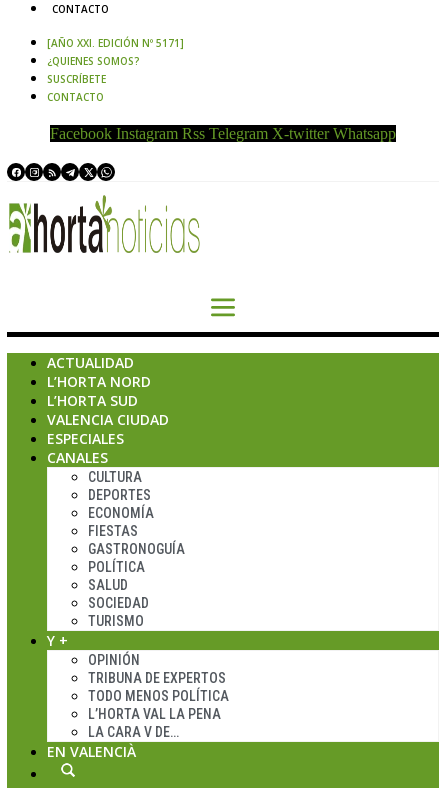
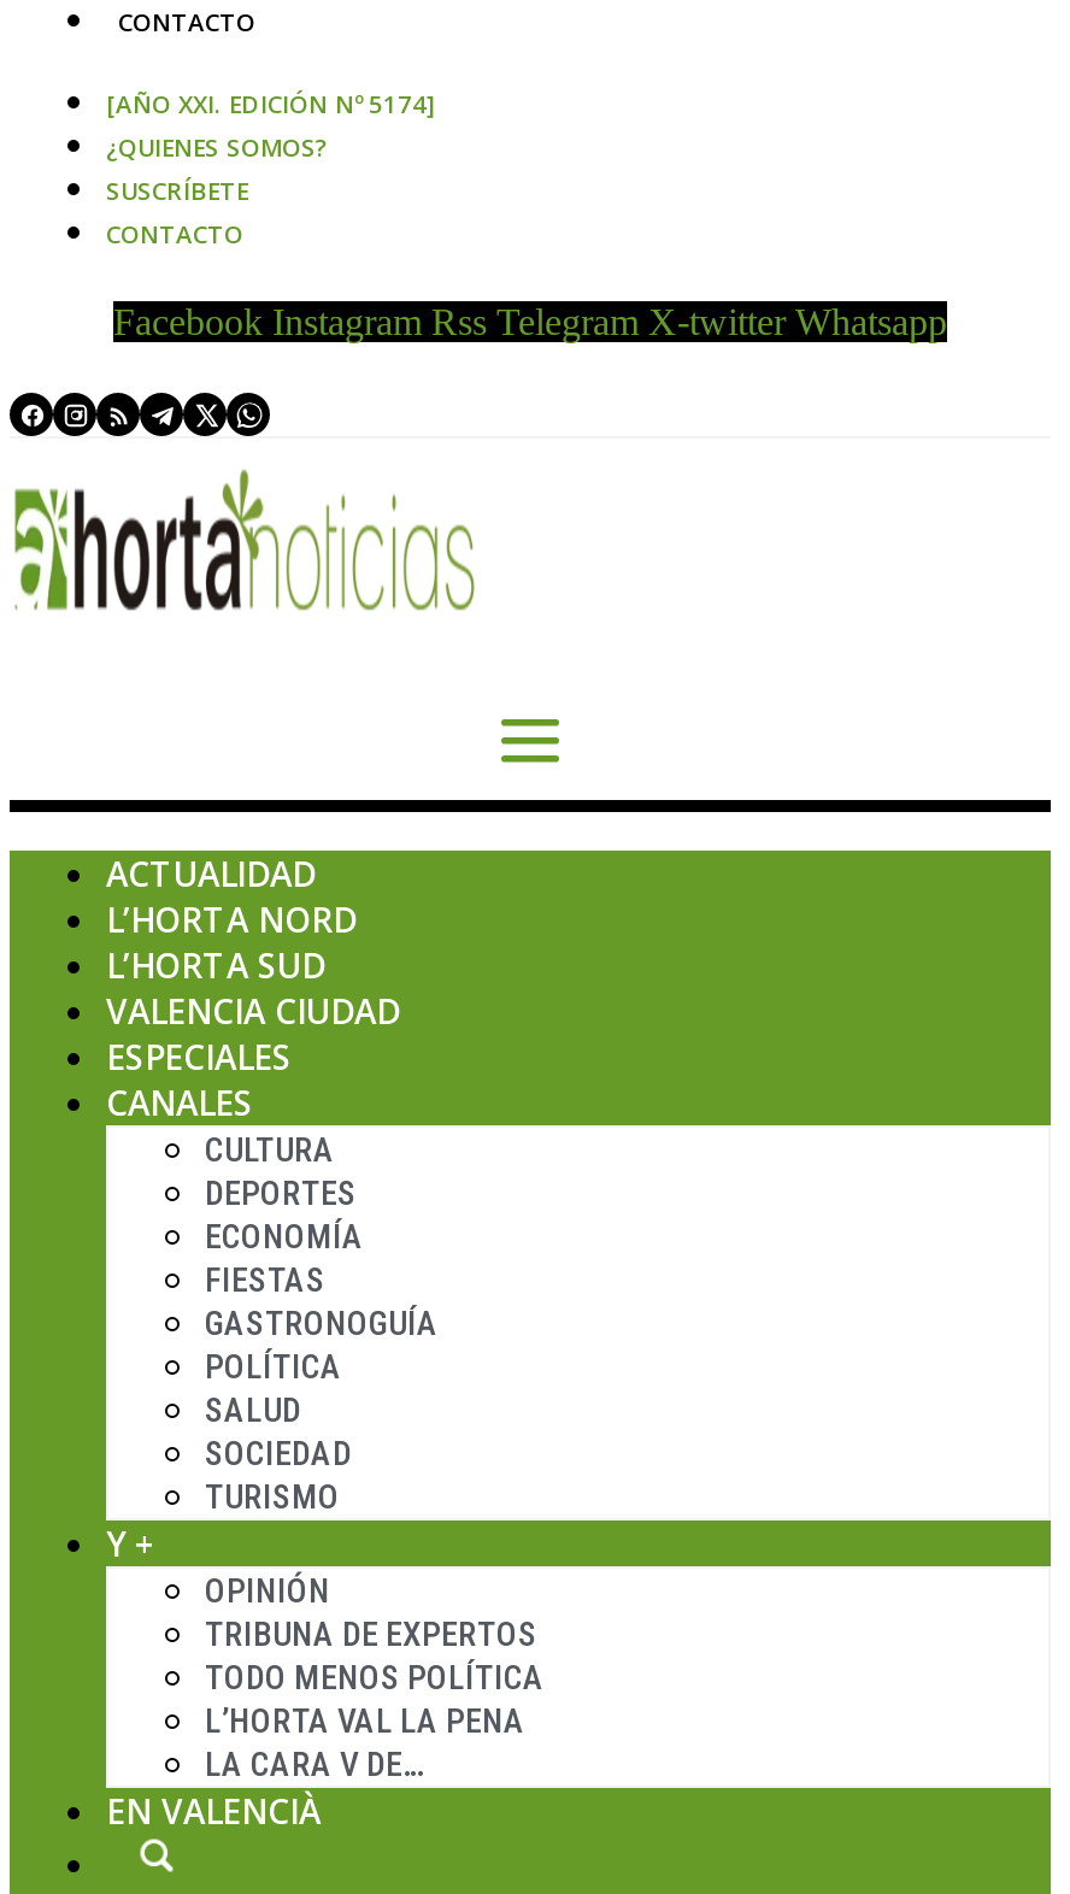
- [AÑO XXI. EDICIÓN Nº 5171]
+ [AÑO XXI. EDICIÓN Nº 5174]
